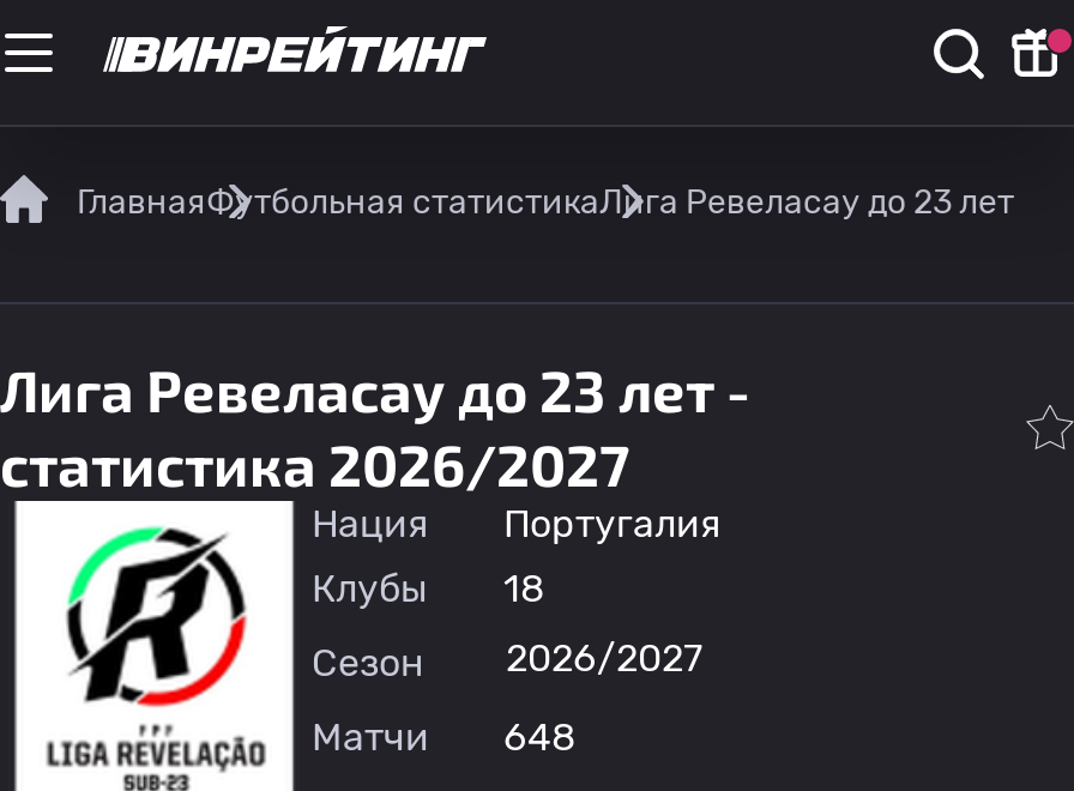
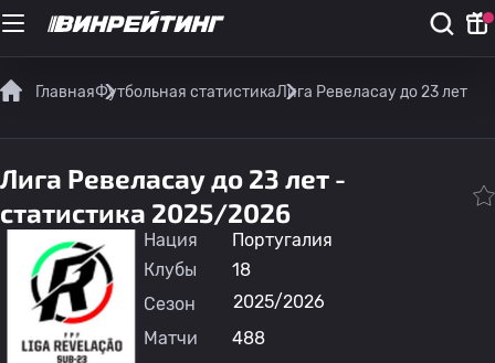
- статистика 2026/2027
+ статистика 2025/2026

- Сезон 2026/2027
+ Сезон 2025/2026

- Матчи 648
+ Матчи 488
